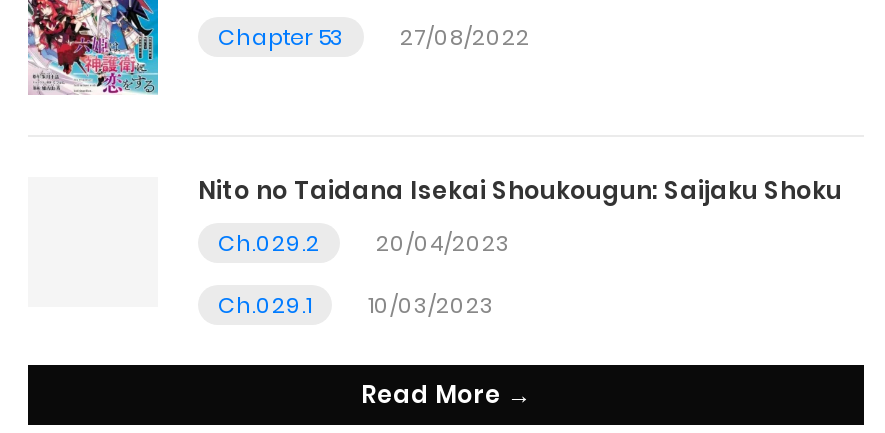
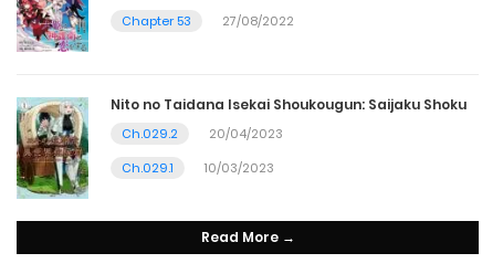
+ [image]
